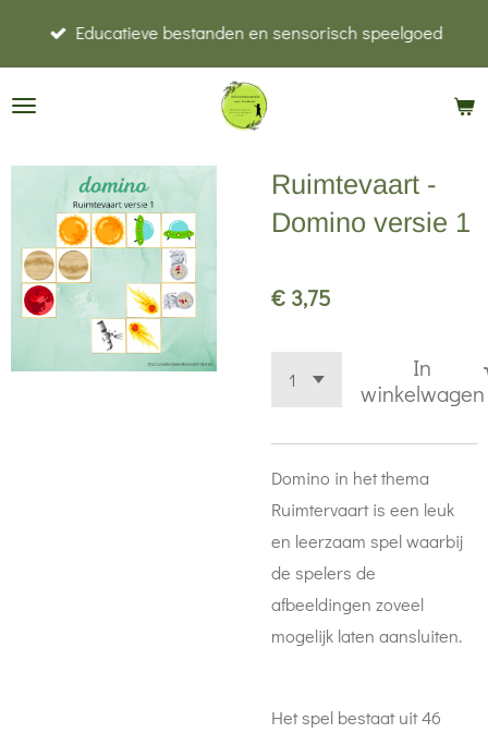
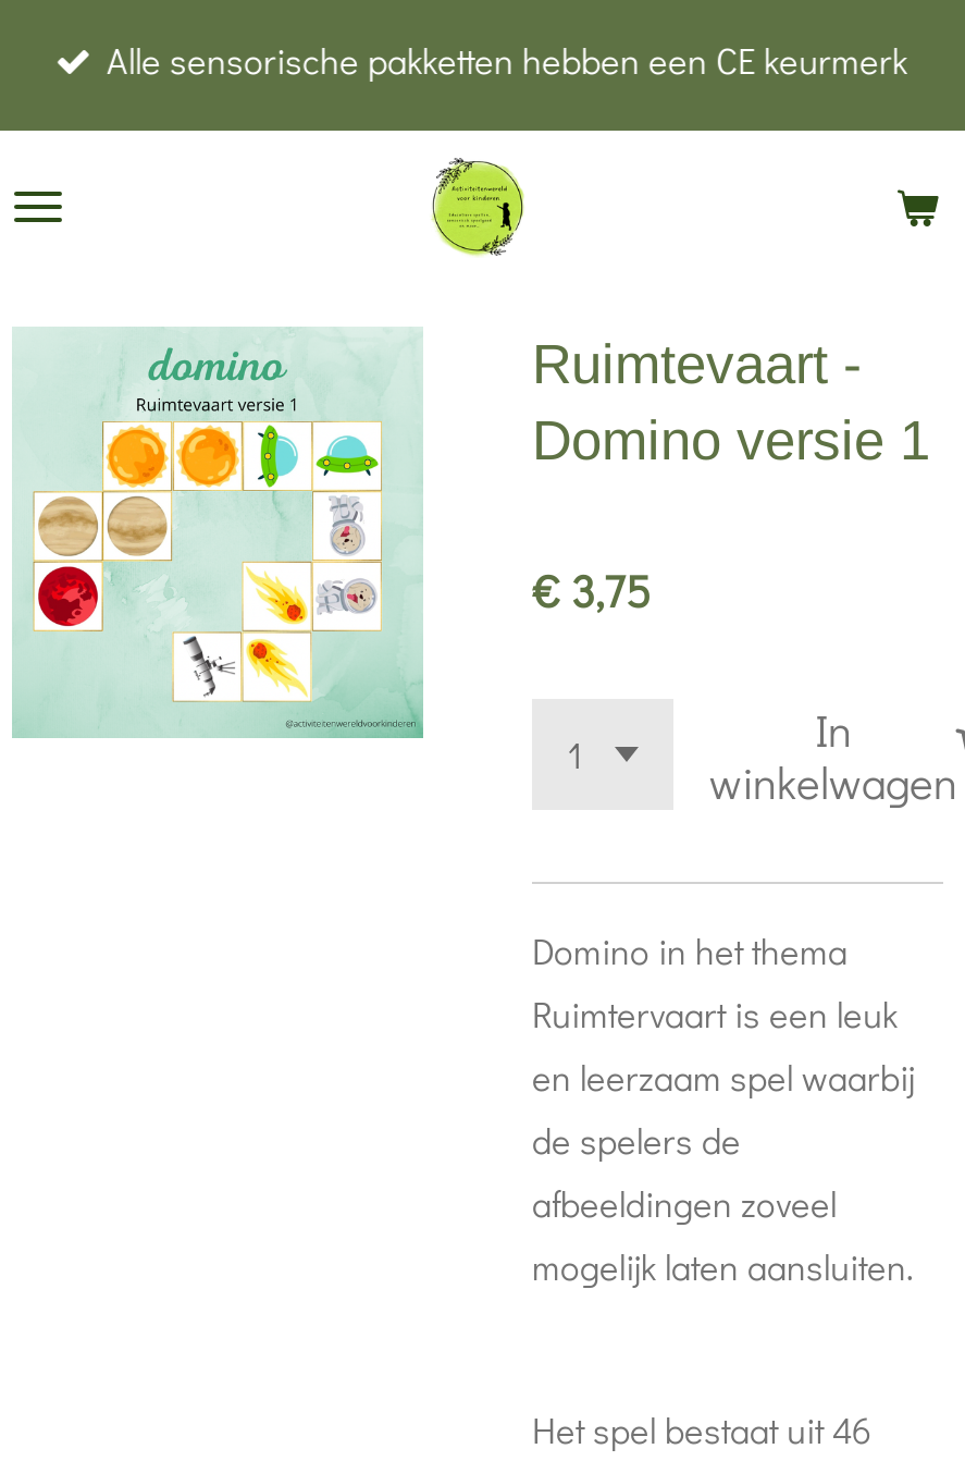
- Educatieve bestanden en sensorisch speelgoed
+ Alle sensorische pakketten hebben een CE keurmerk
